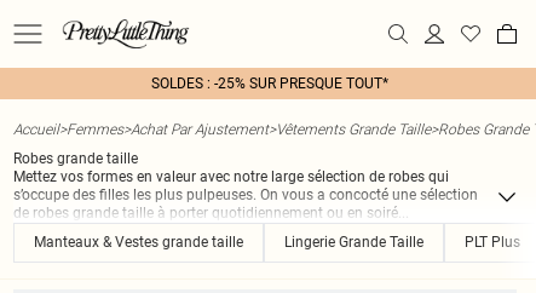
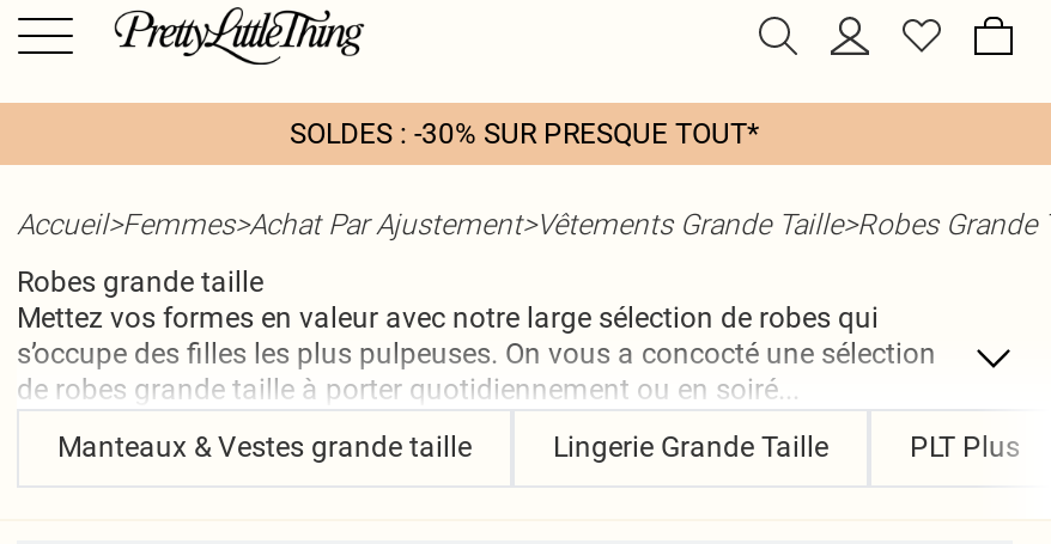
- SOLDES : -25% SUR PRESQUE TOUT*
+ SOLDES : -30% SUR PRESQUE TOUT*
